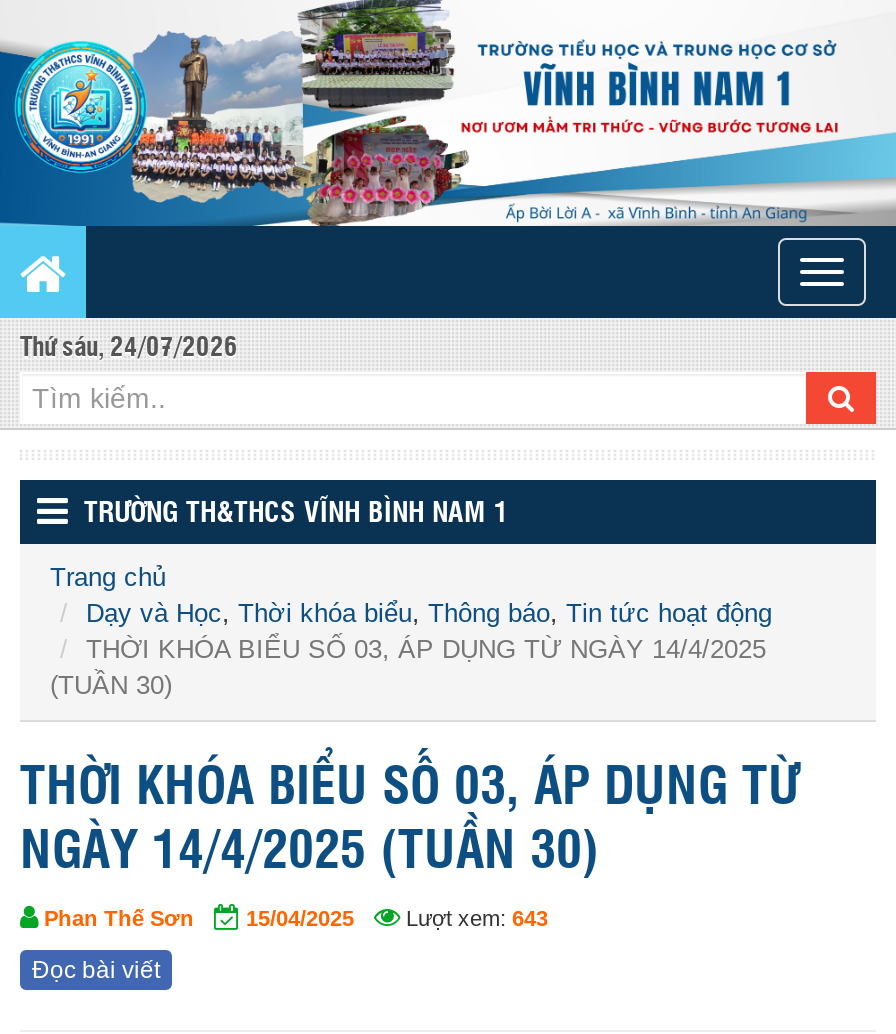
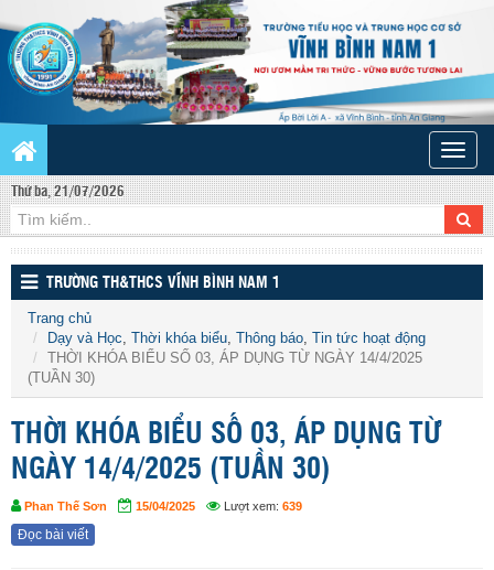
- Thứ sáu, 24/07/2026
+ Thứ ba, 21/07/2026

- 15/04/2025 Lượt xem: 643
+ 15/04/2025 Lượt xem: 639
